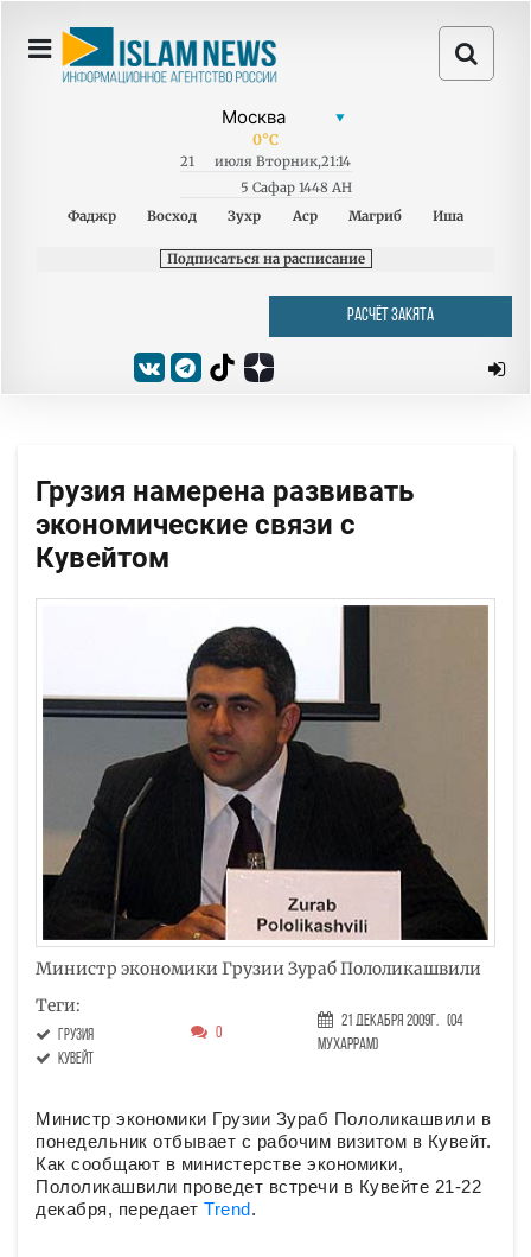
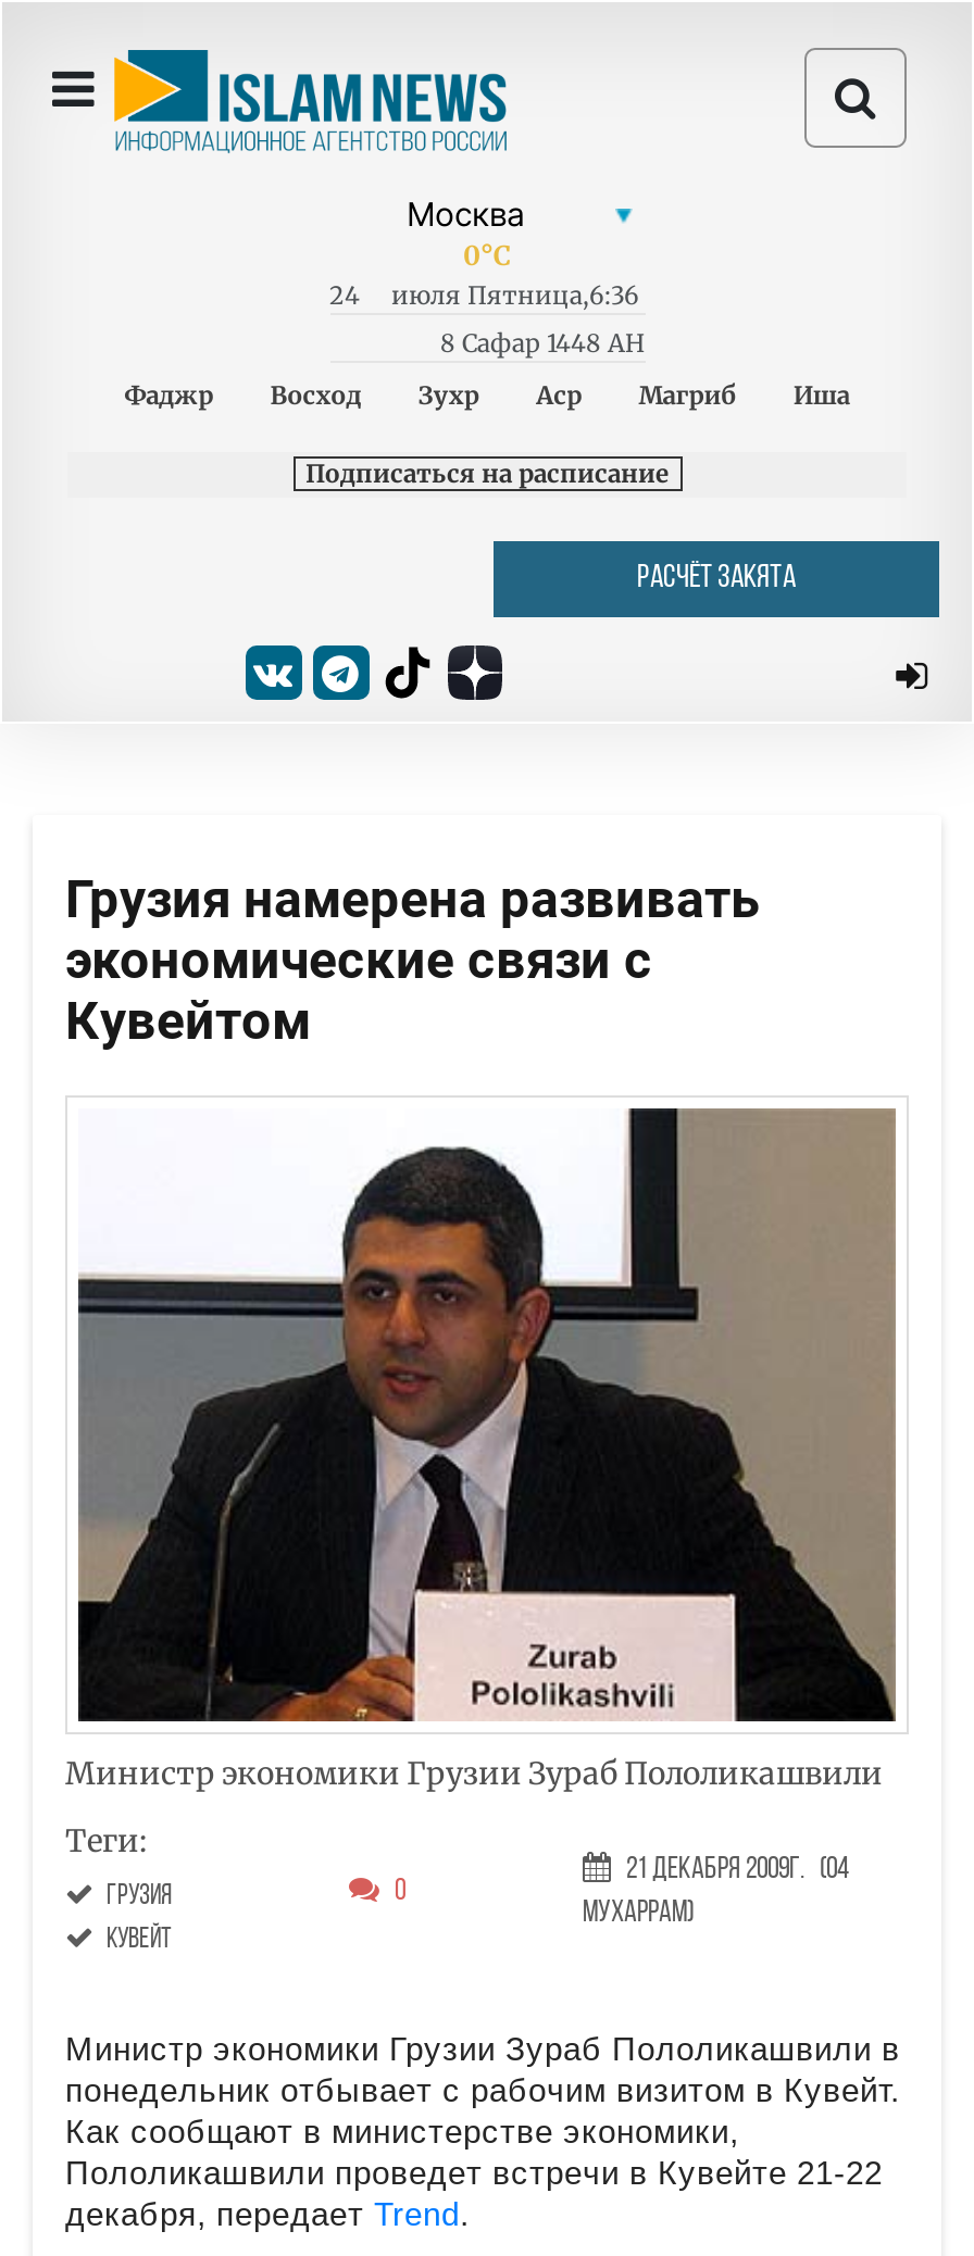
- 21
+ 24

- июля Вторник,21:14
+ июля Пятница,6:36

- 5 Сафар 1448 AH
+ 8 Сафар 1448 AH
